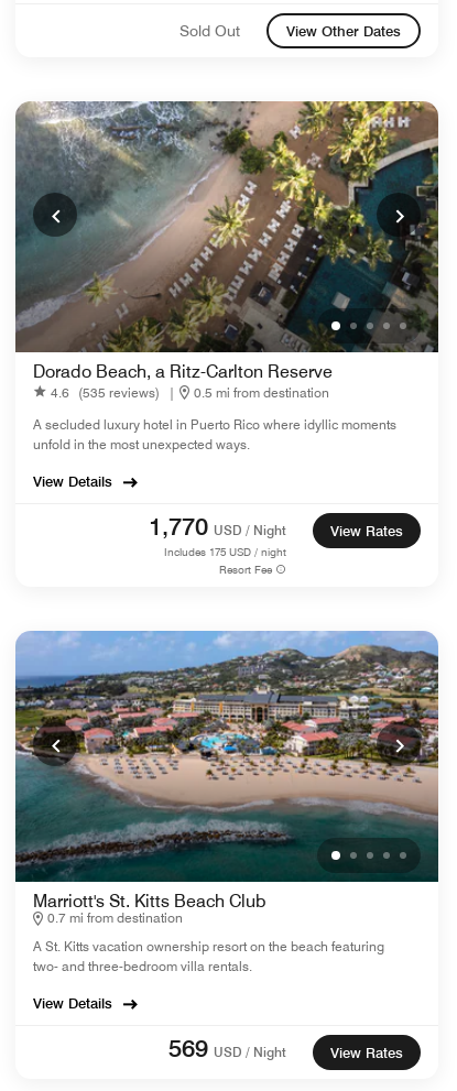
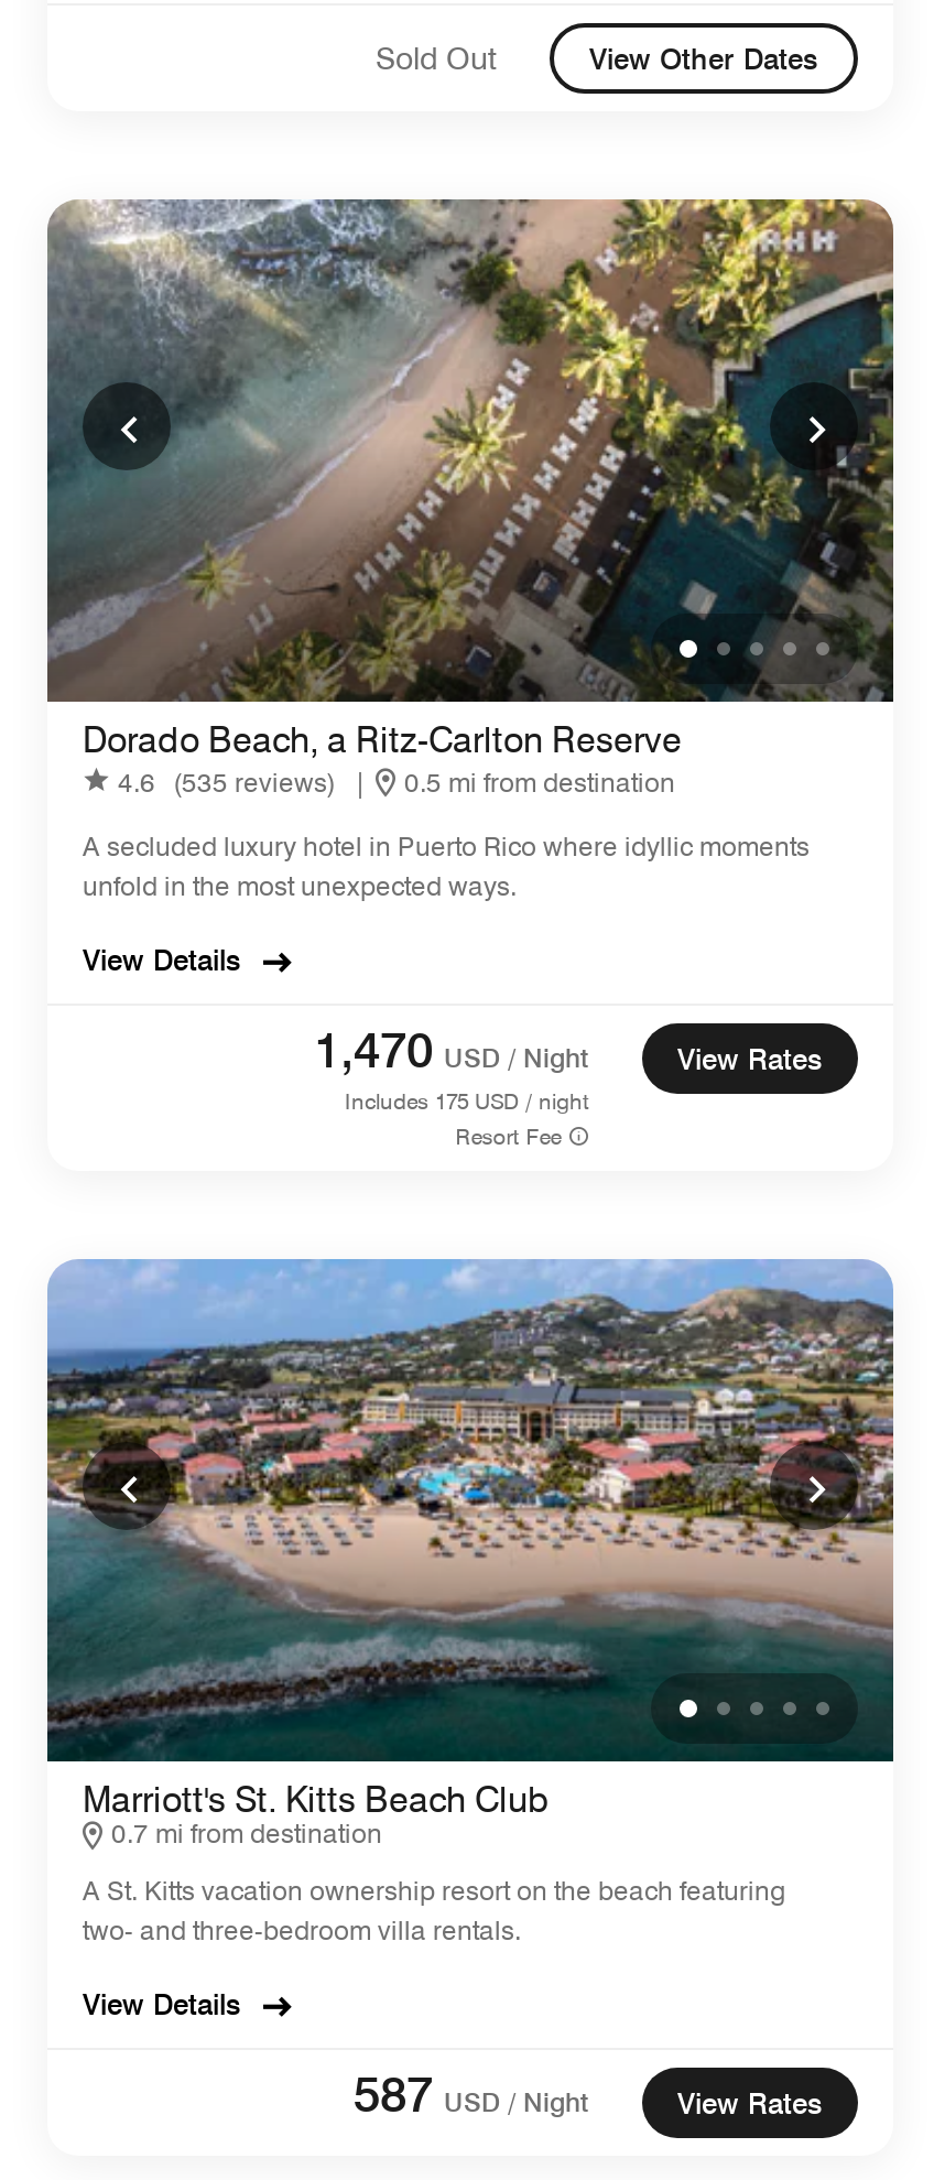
- 1,770 USD / Night
+ 1,470 USD / Night

- 569 USD / Night
+ 587 USD / Night
